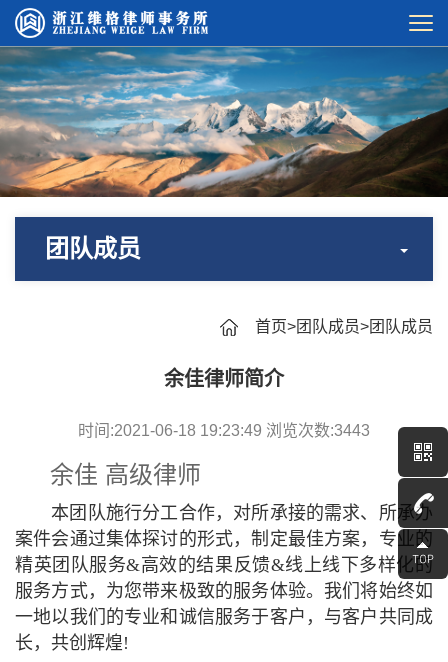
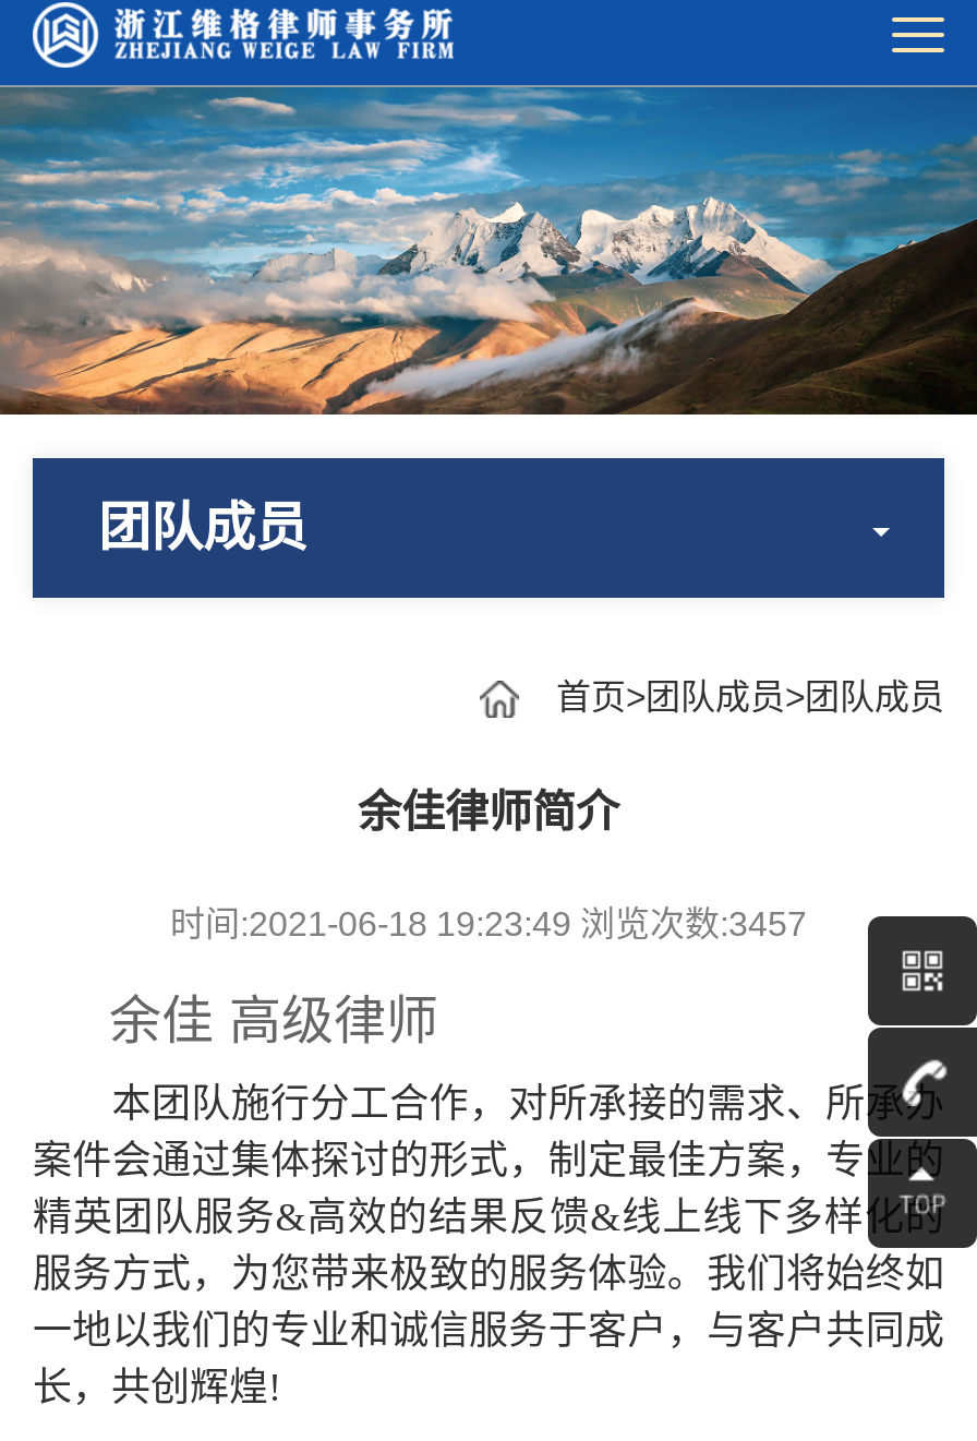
- 时间:2021-06-18 19:23:49 浏览次数:3443
+ 时间:2021-06-18 19:23:49 浏览次数:3457
